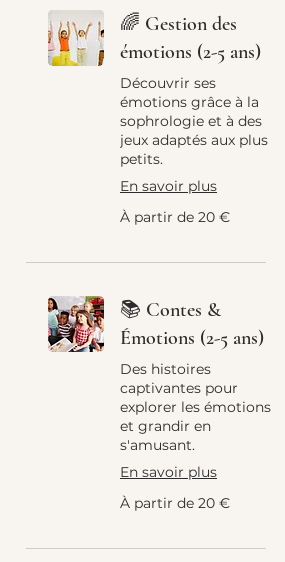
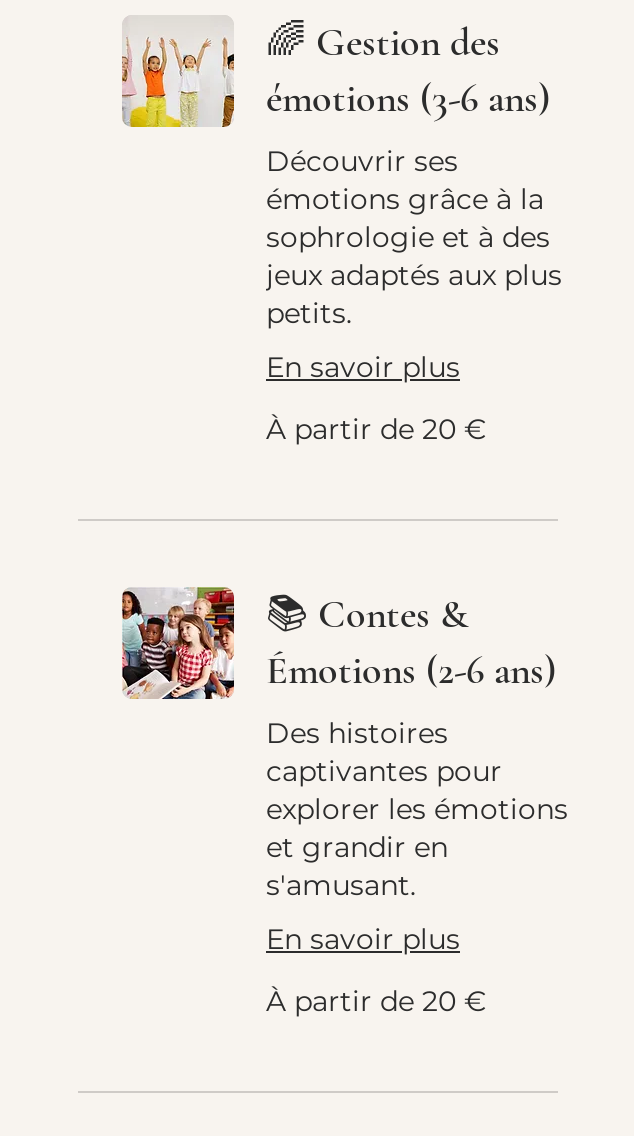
- émotions (2-5 ans)
+ émotions (3-6 ans)

- Émotions (2-5 ans)
+ Émotions (2-6 ans)
